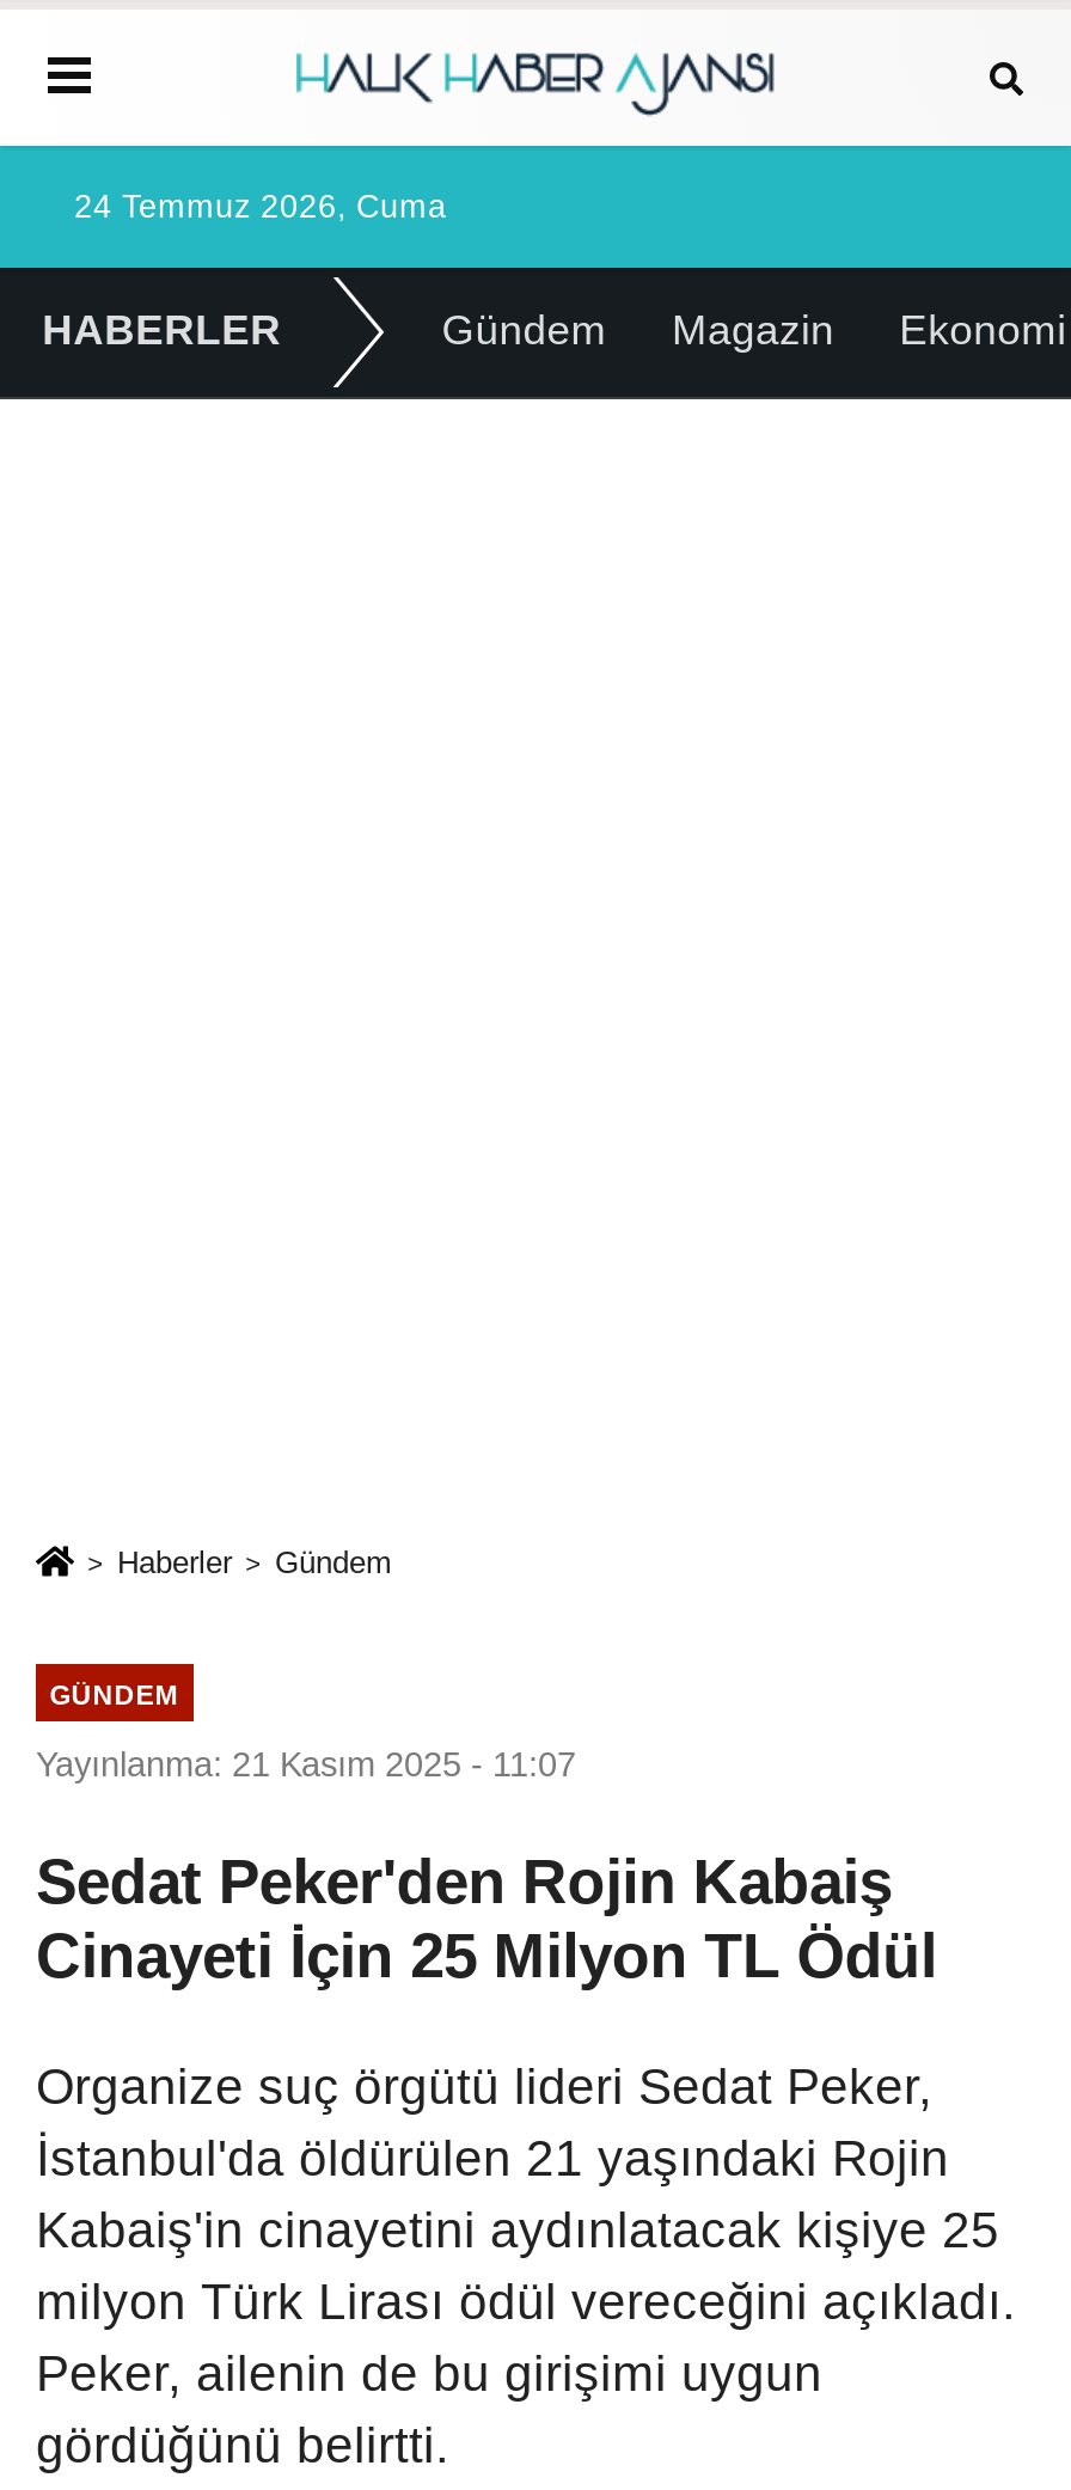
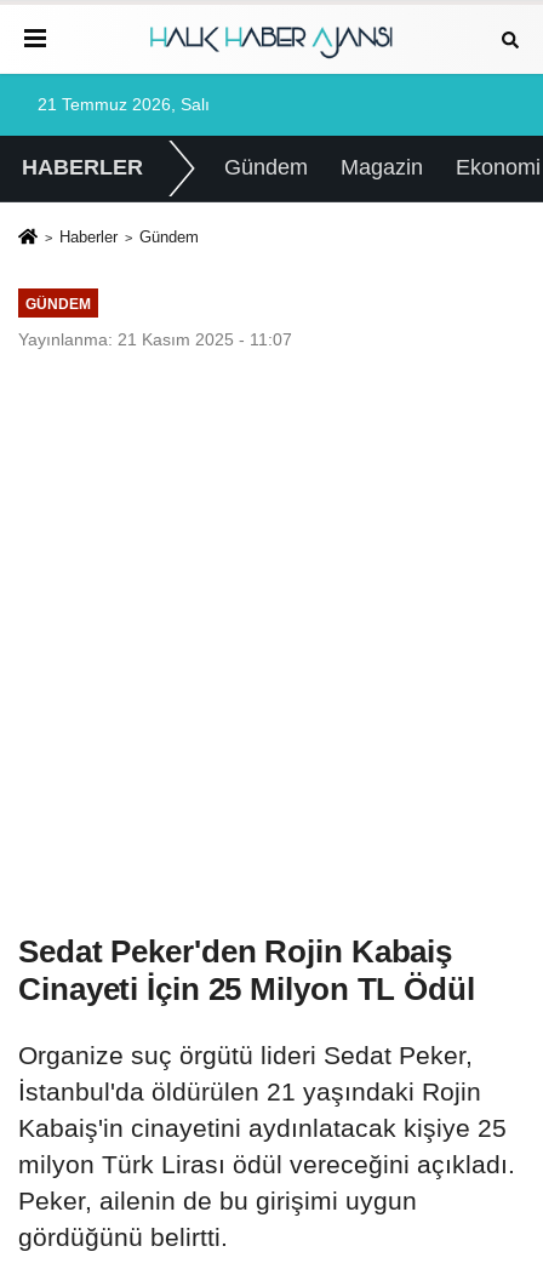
- 24 Temmuz 2026, Cuma
+ 21 Temmuz 2026, Salı

moved up: Haberler | Gündem | GÜNDEM | Yayınlanma: 21 Kasım 2025 - 11:07
